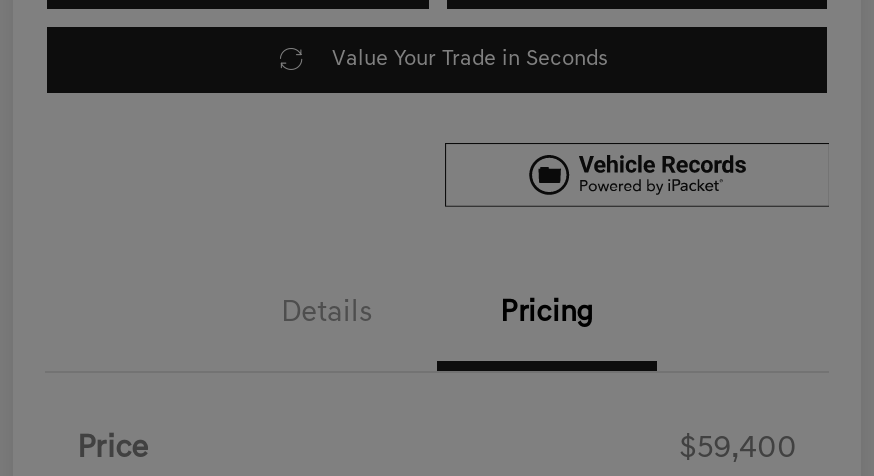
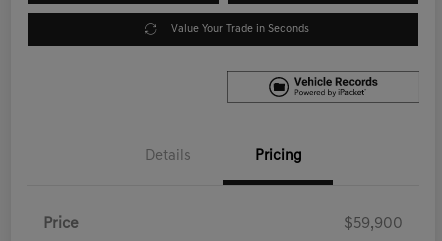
- $59,400
+ $59,900
